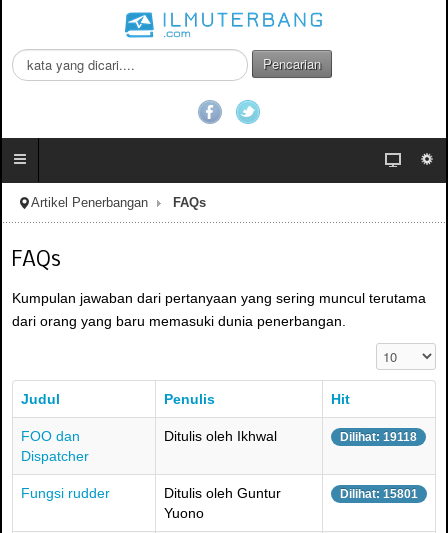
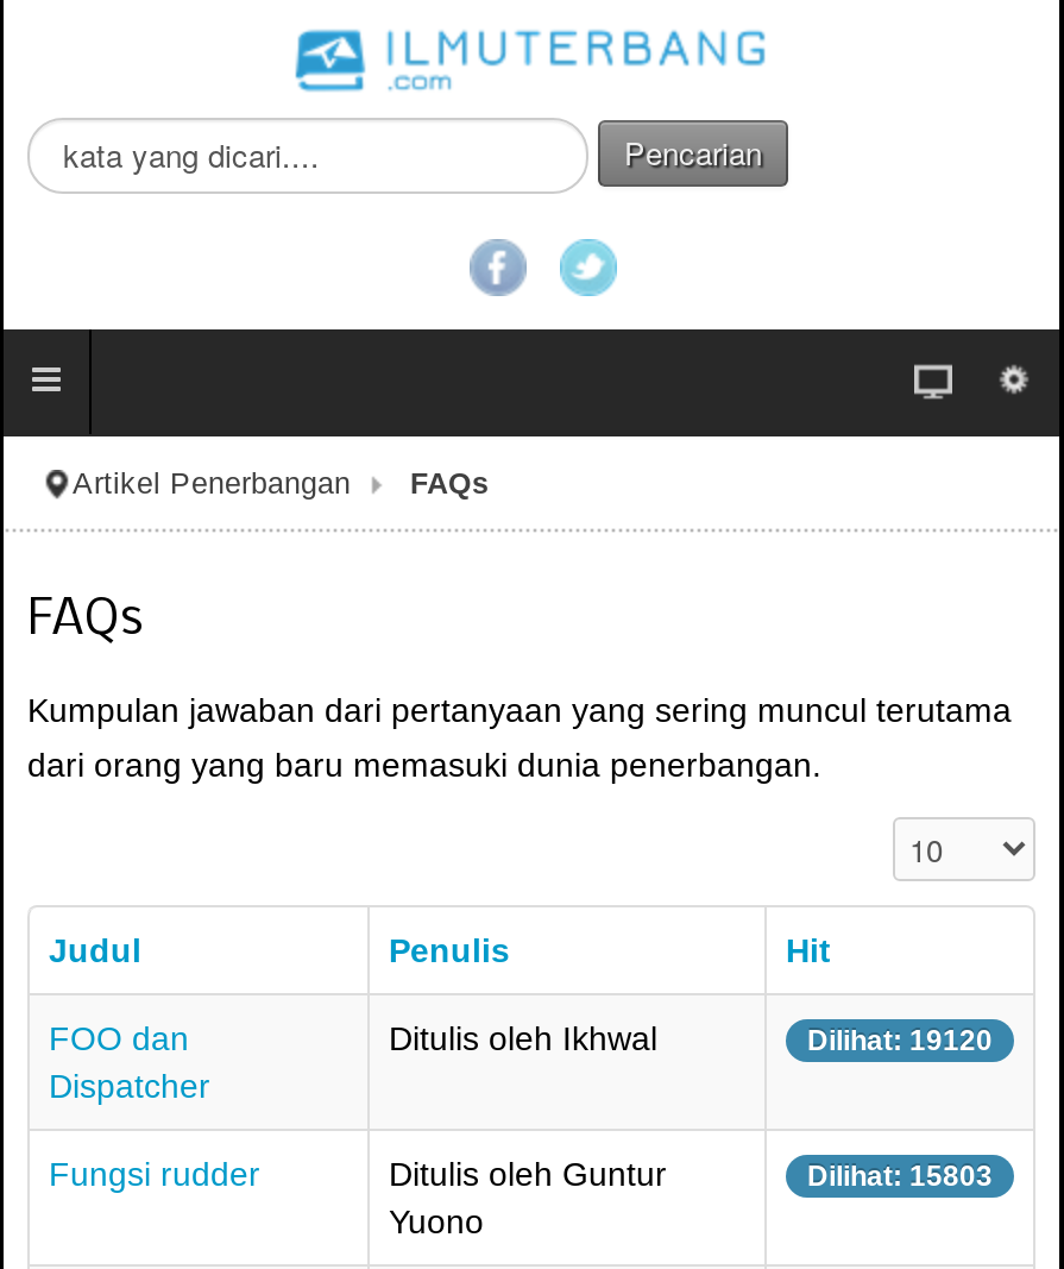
- Dilihat: 19118
+ Dilihat: 19120

- Dilihat: 15801
+ Dilihat: 15803
